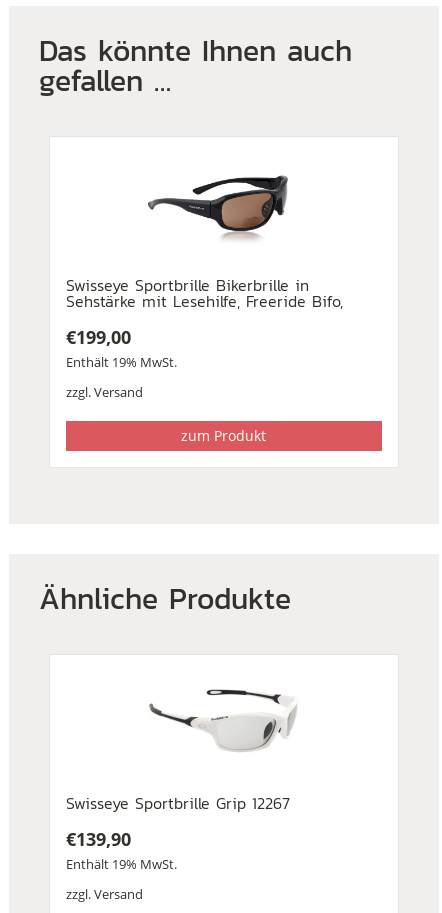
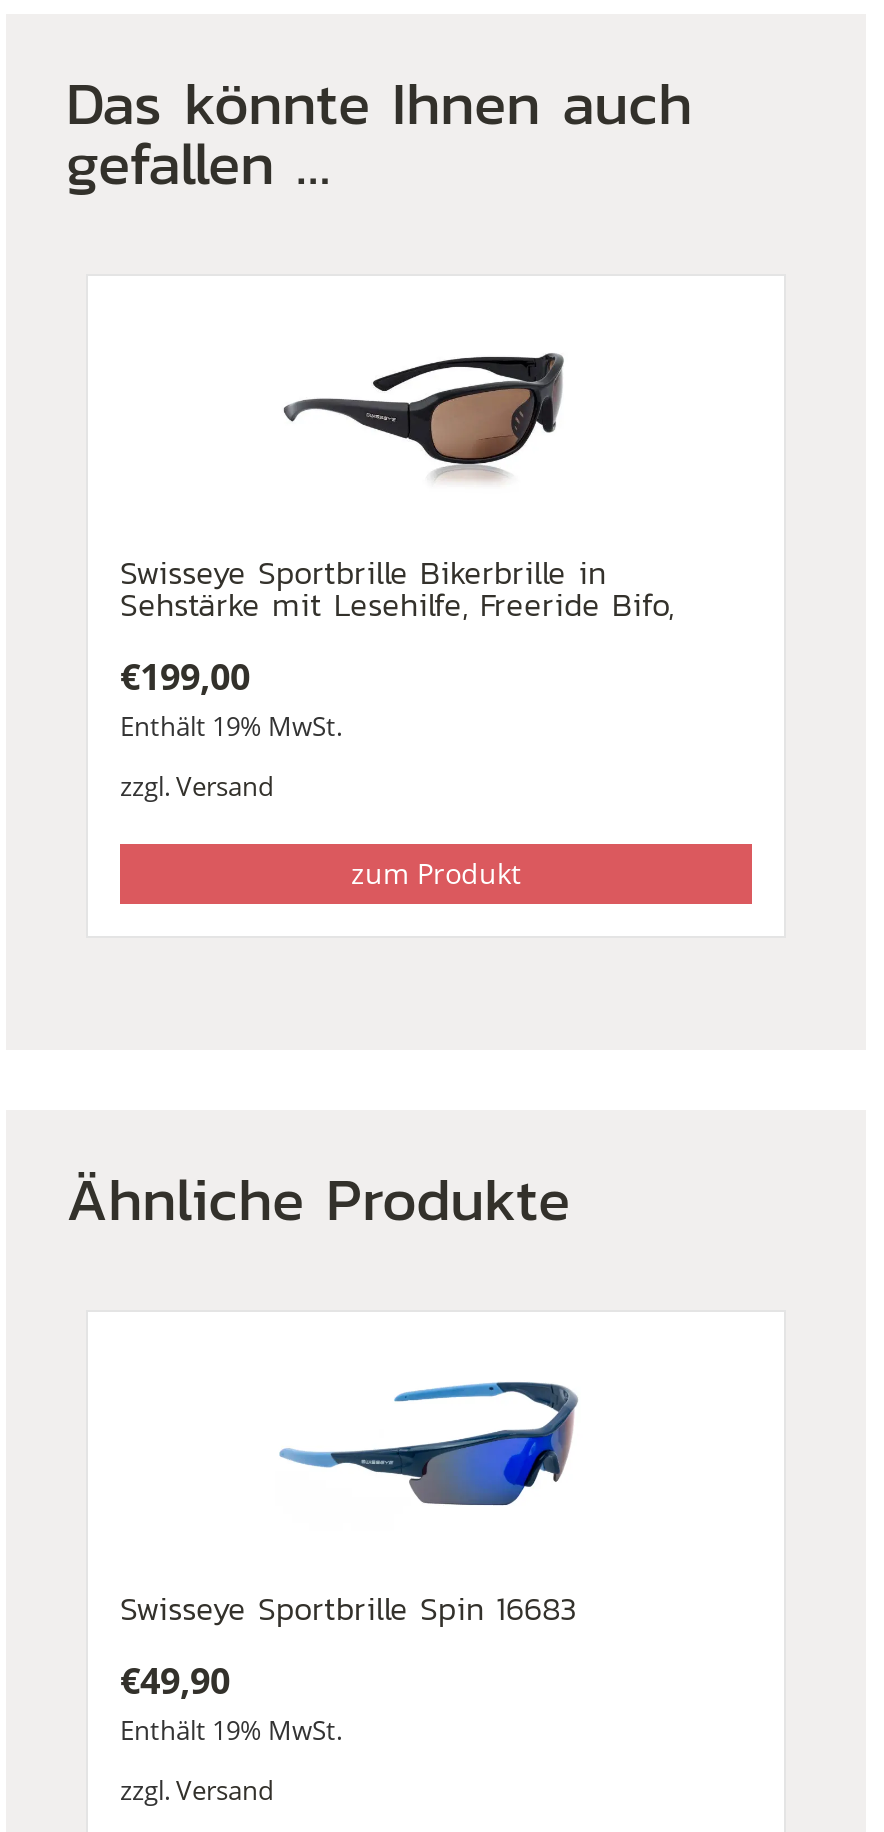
- [image]
- Swisseye Sportbrille Grip 12267
+ [image]
+ Swisseye Sportbrille Spin 16683

- €139,90
+ €49,90
